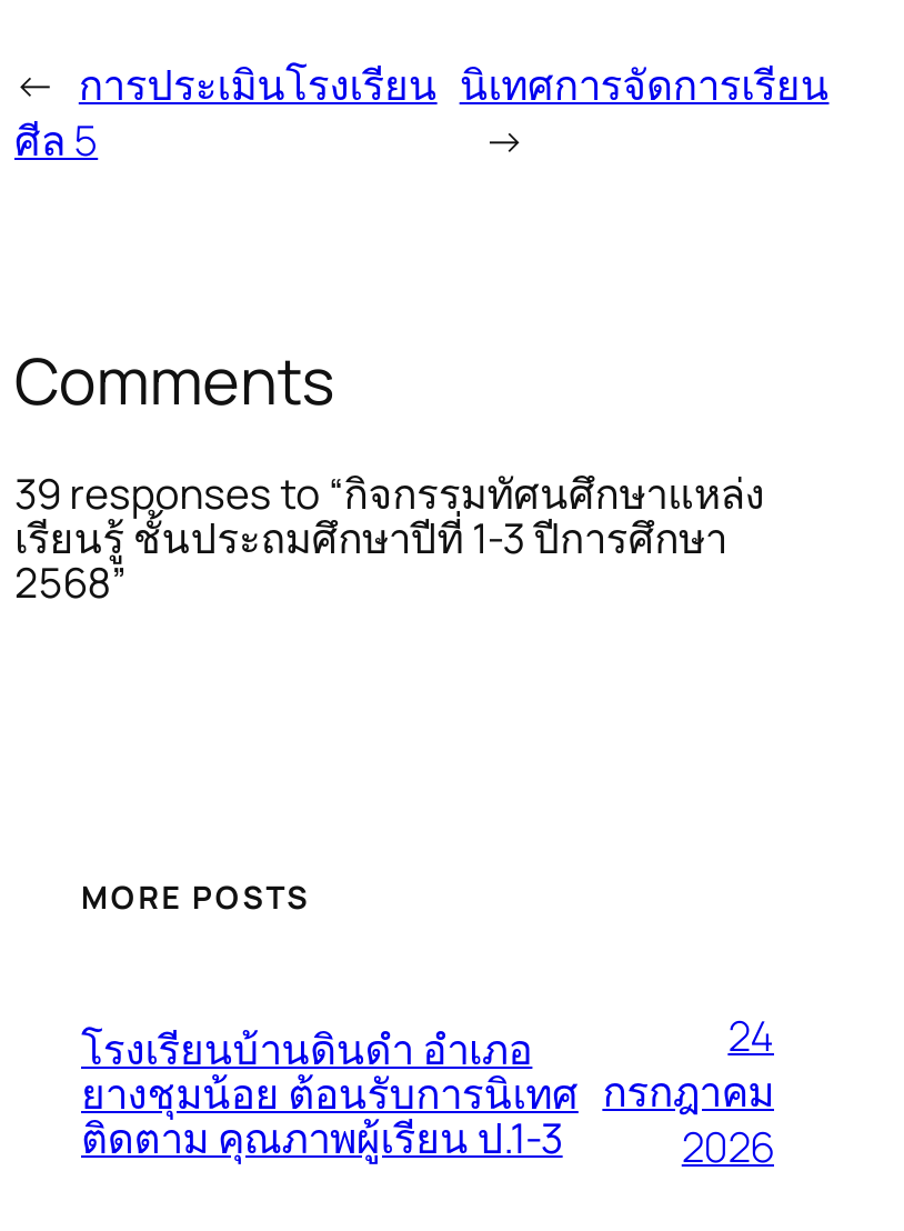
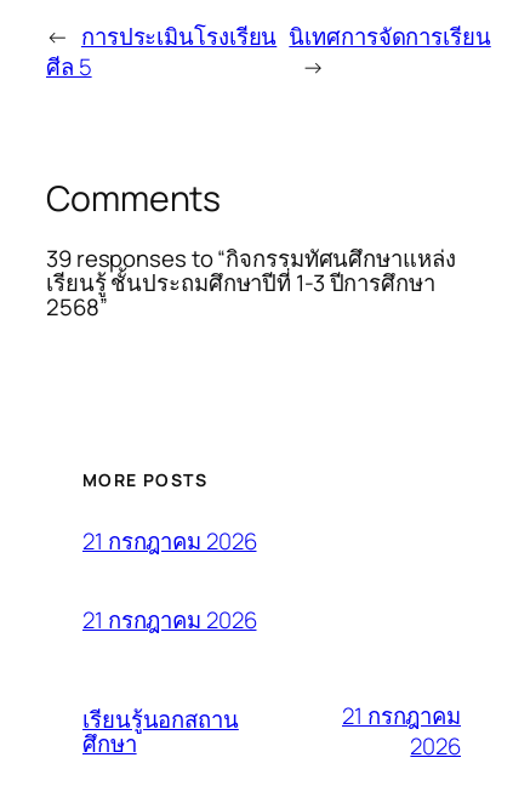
- โรงเรียนบ้านดินดำ อำเภอ
- ยางชุมน้อย ต้อนรับการนิเทศ
- ติดตาม คุณภาพผู้เรียน ป.1-3
+ 21 กรกฎาคม 2026
+ 21 กรกฎาคม 2026
+ เรียนรู้นอกสถาน
+ ศึกษา

- 24
- กรกฎาคม
+ 21 กรกฎาคม
